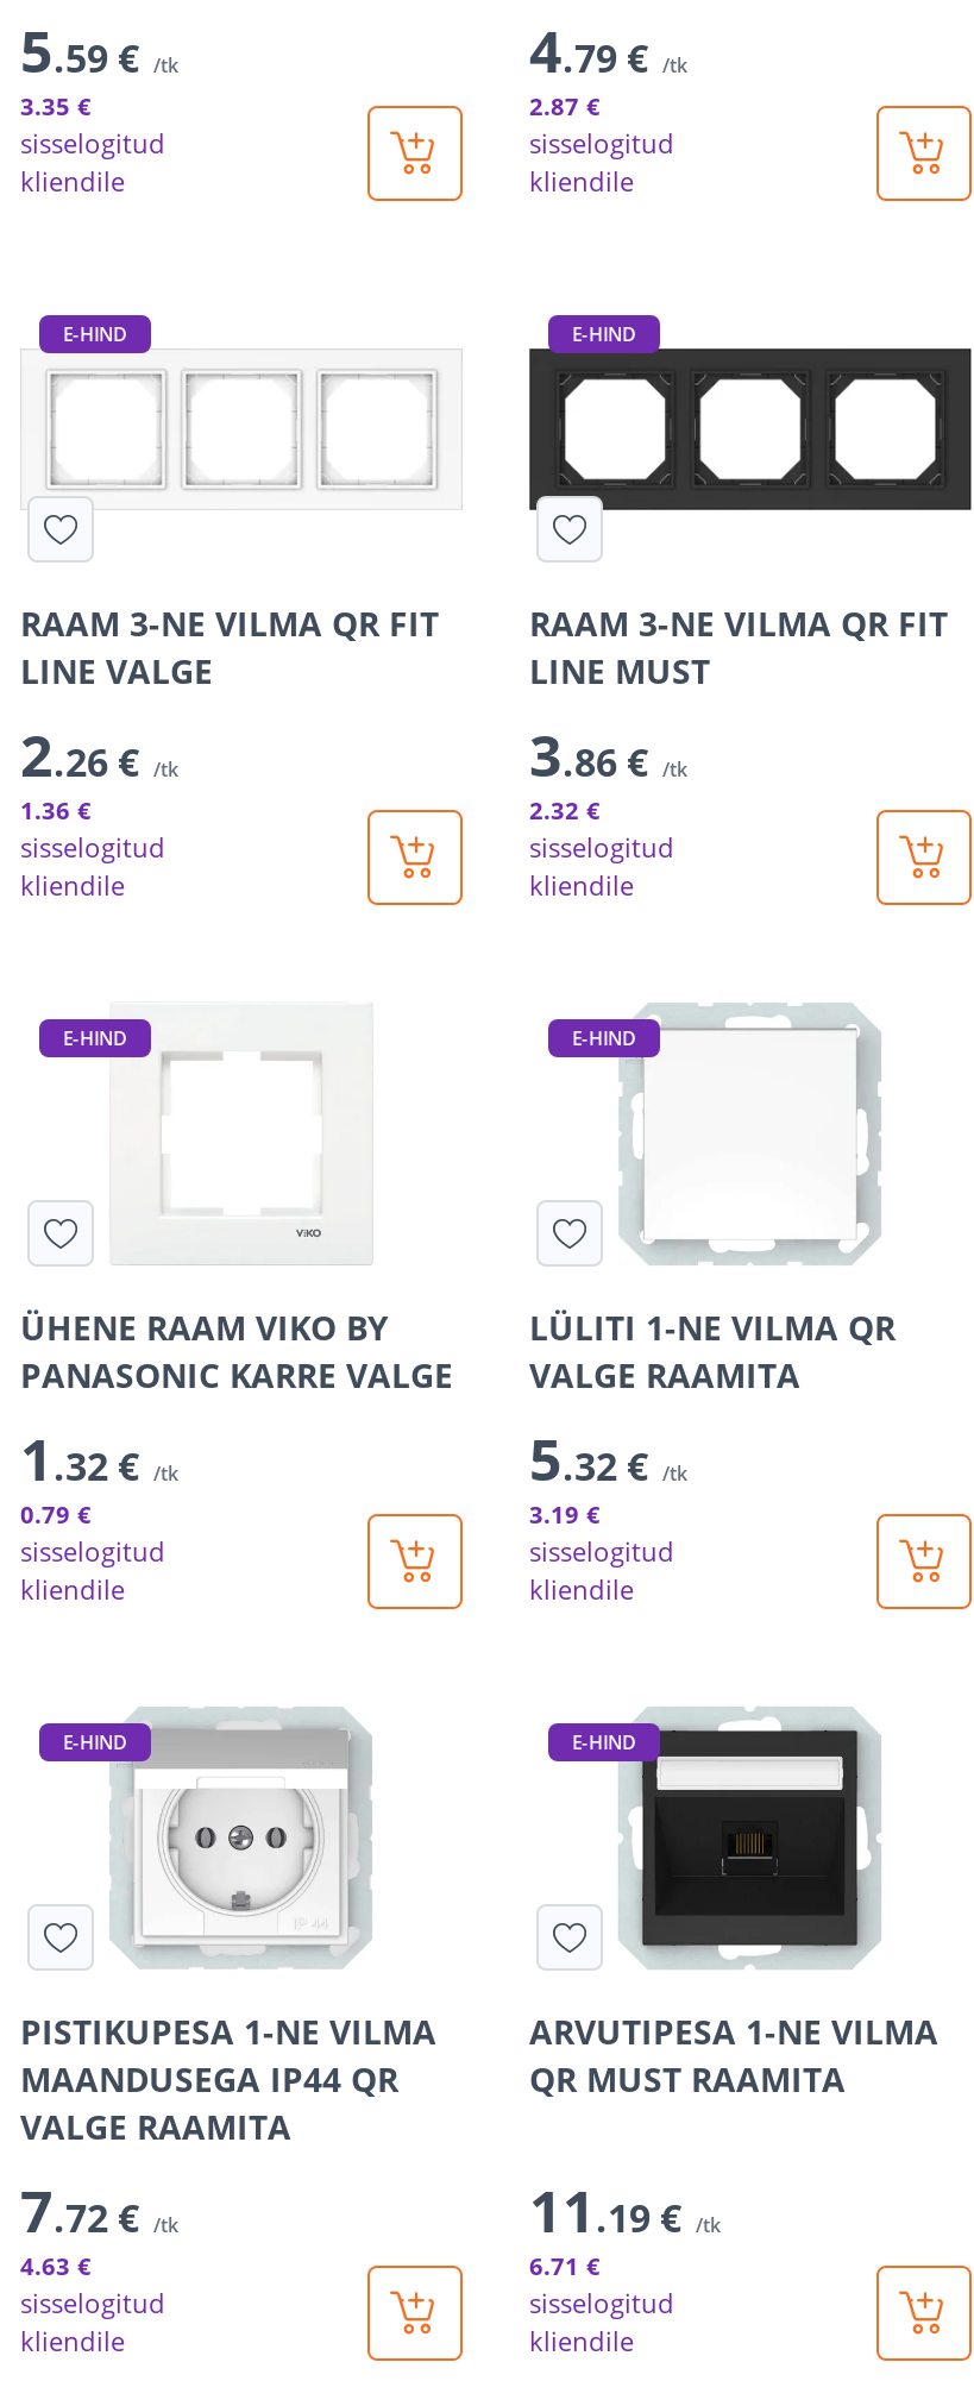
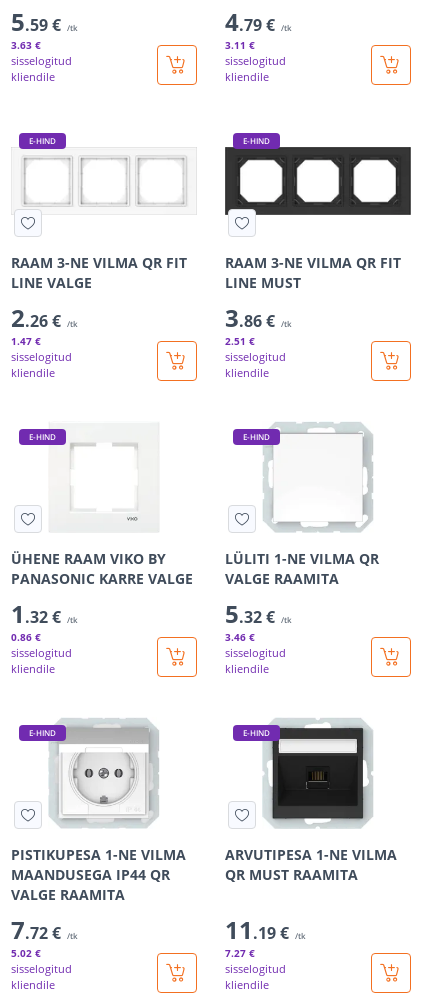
- 3.35 €
+ 3.63 €

- 2.87 €
+ 3.11 €

- 1.36 €
+ 1.47 €

- 2.32 €
+ 2.51 €

- 0.79 €
+ 0.86 €

- 3.19 €
+ 3.46 €

- 4.63 €
+ 5.02 €

- 6.71 €
+ 7.27 €
